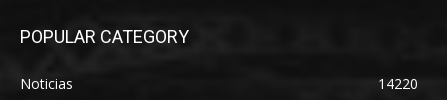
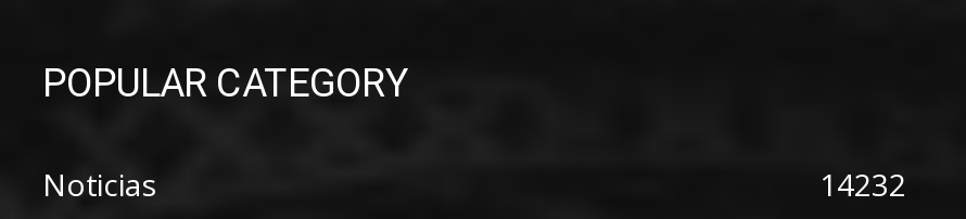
- 14220
+ 14232
